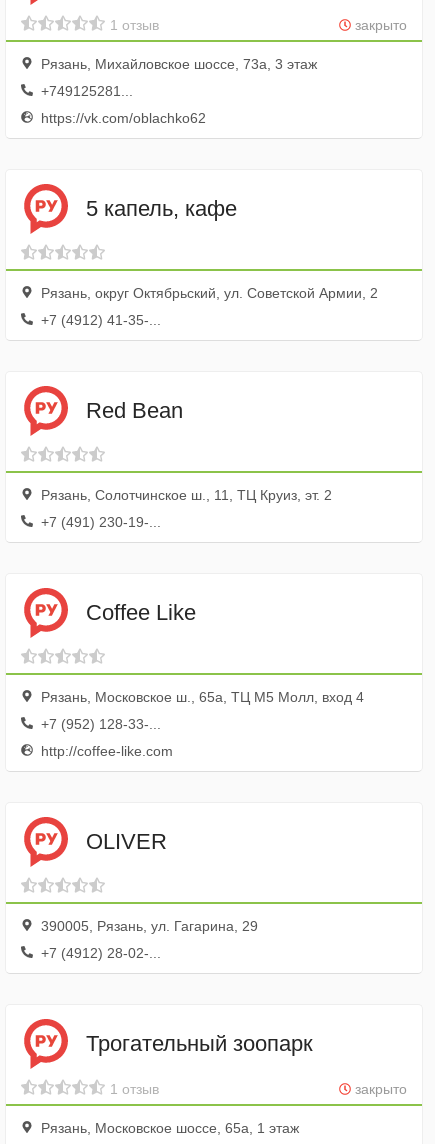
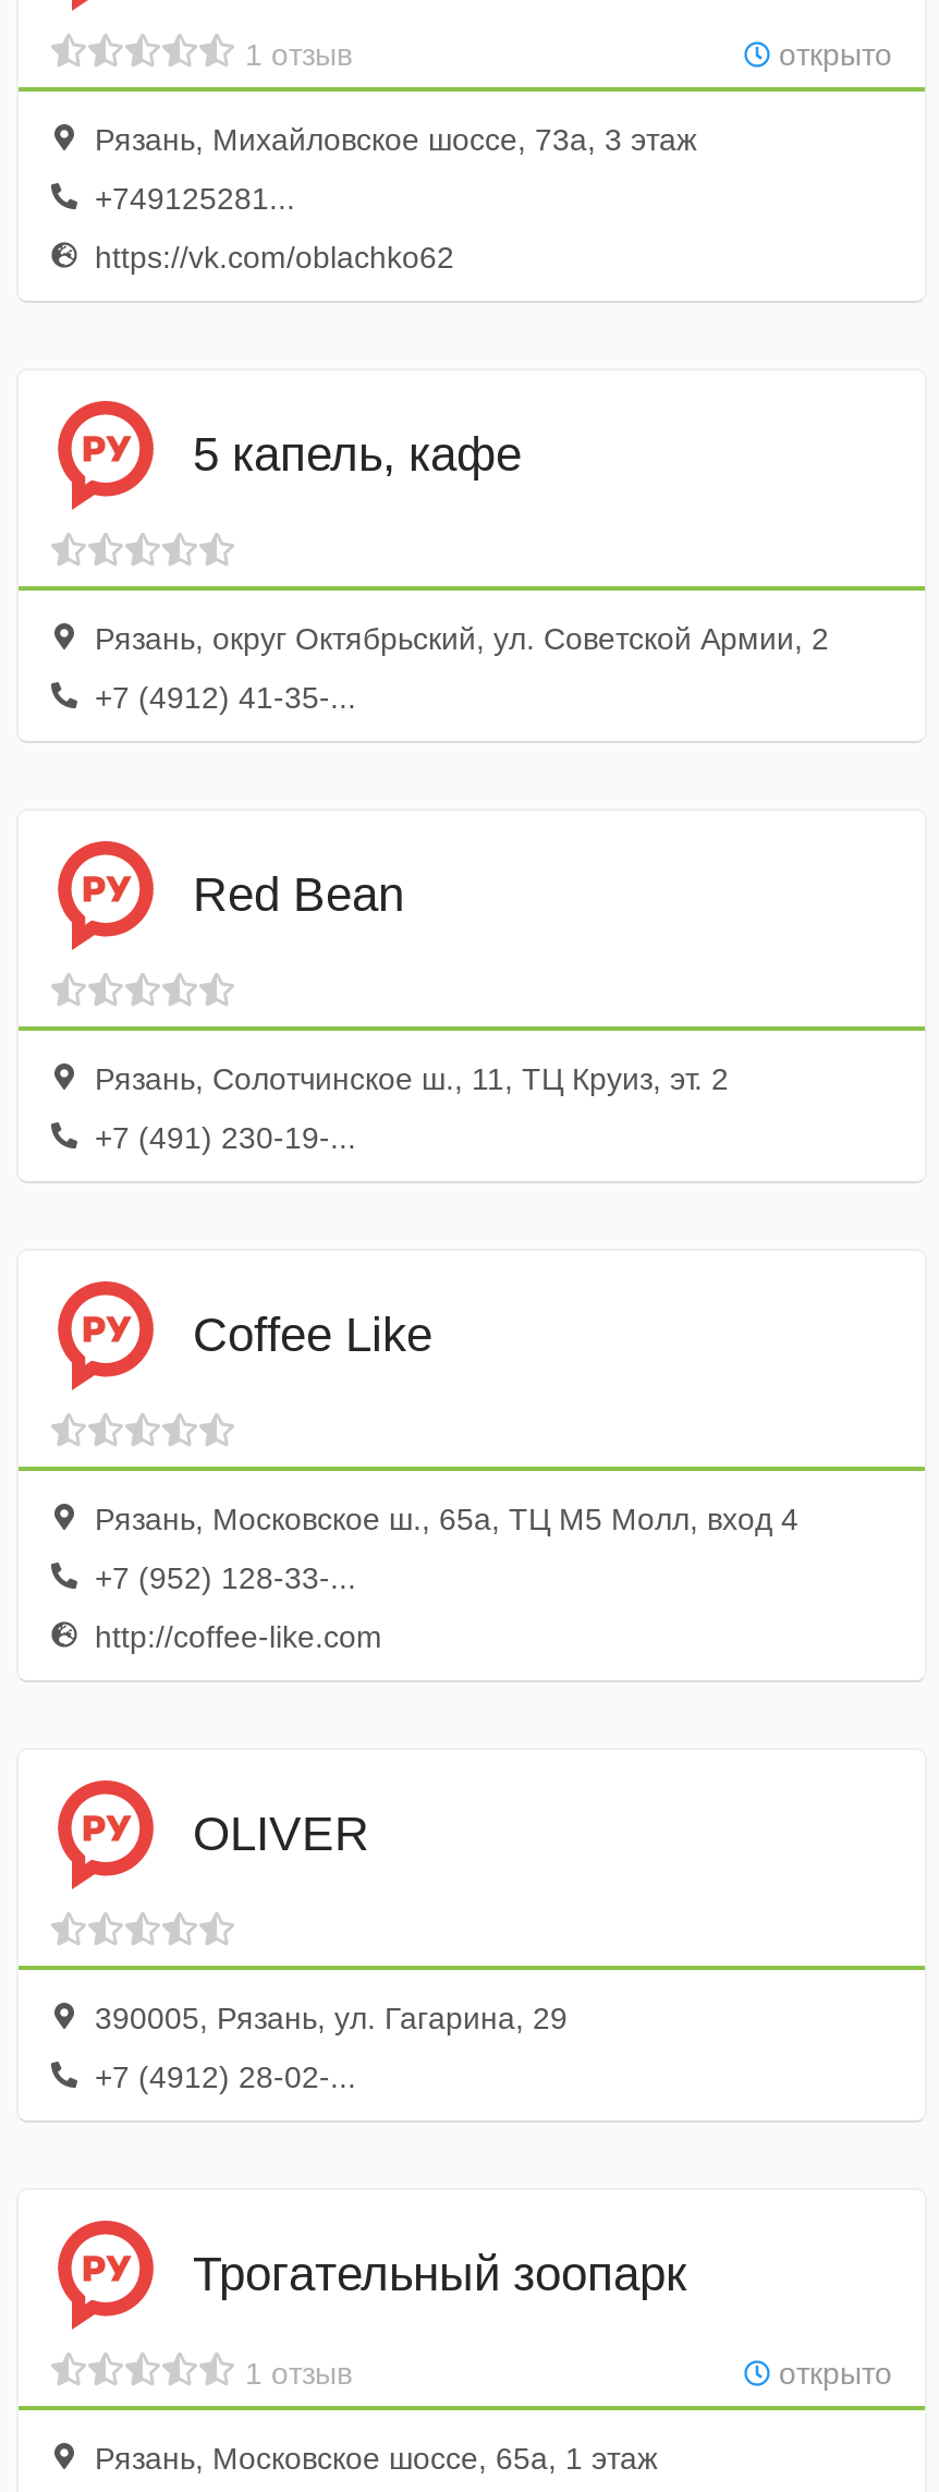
- закрыто
+ открыто

- закрыто
+ открыто
